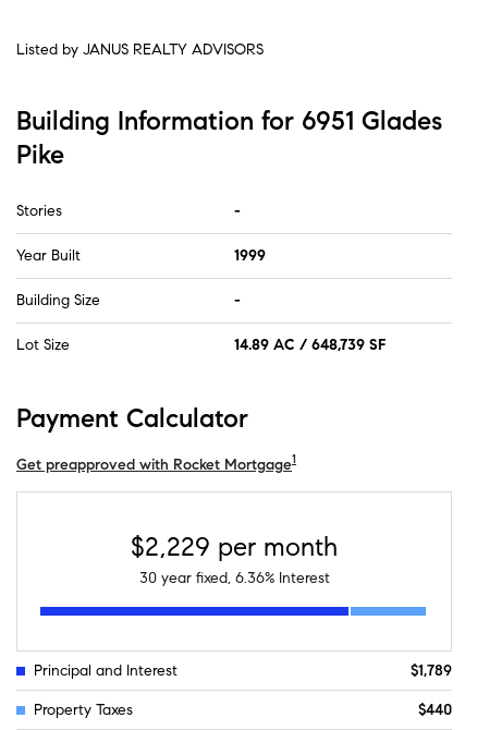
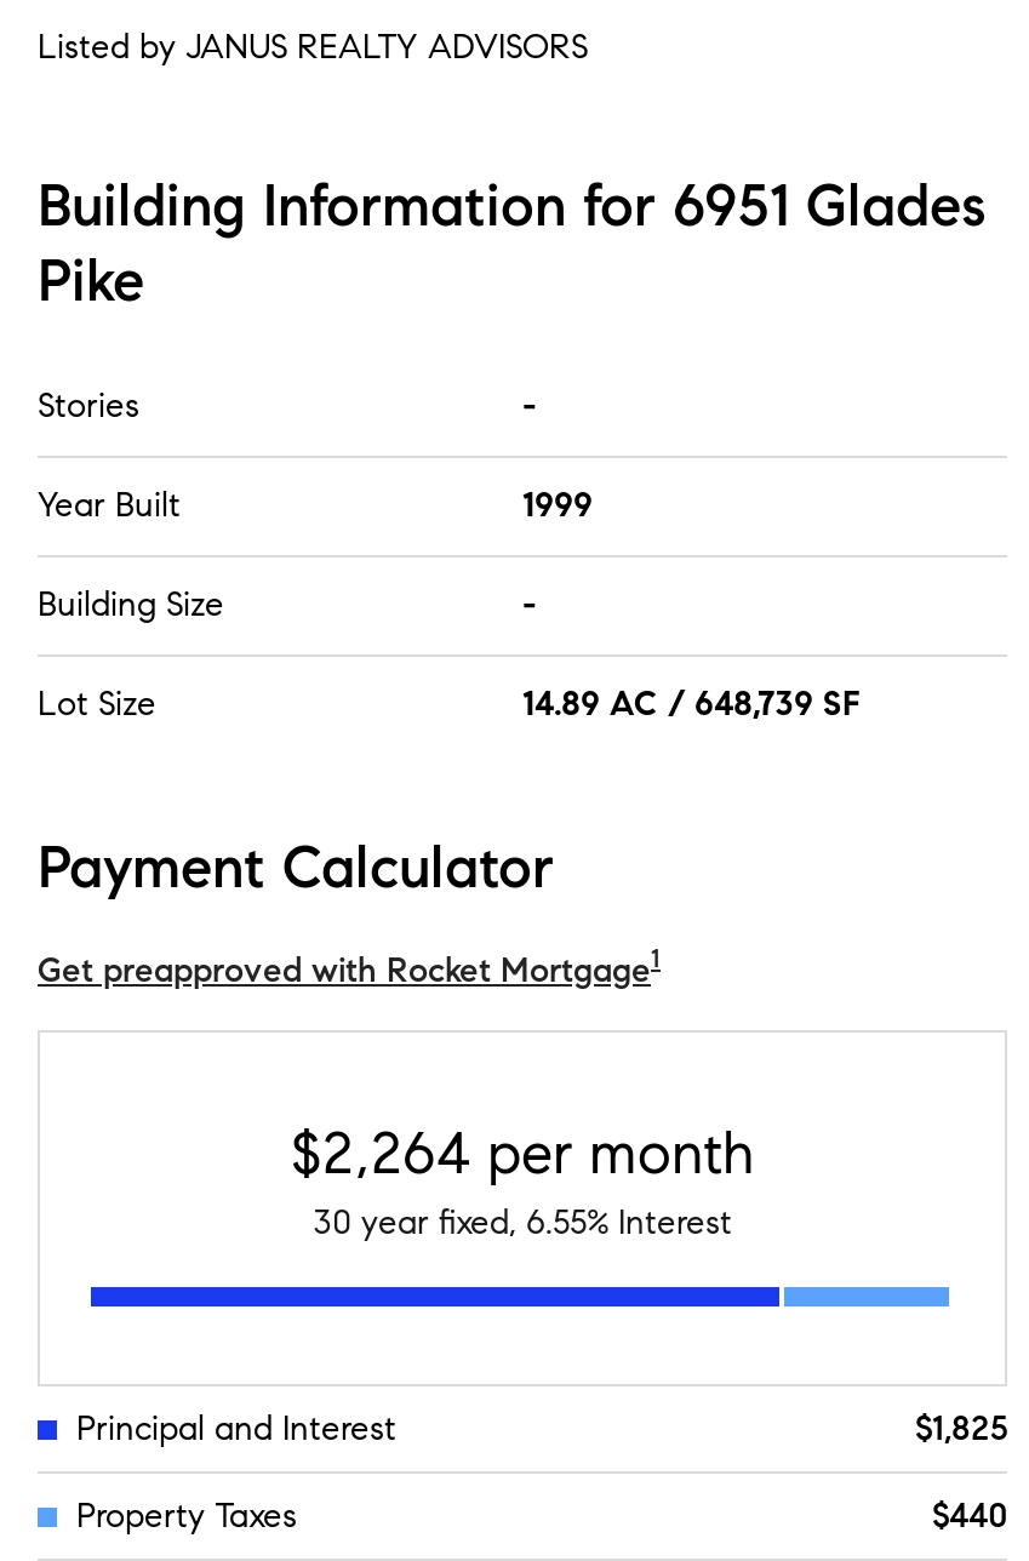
- $2,229 per month
+ $2,264 per month

- 30 year fixed, 6.36% Interest
+ 30 year fixed, 6.55% Interest

- $1,789
+ $1,825
